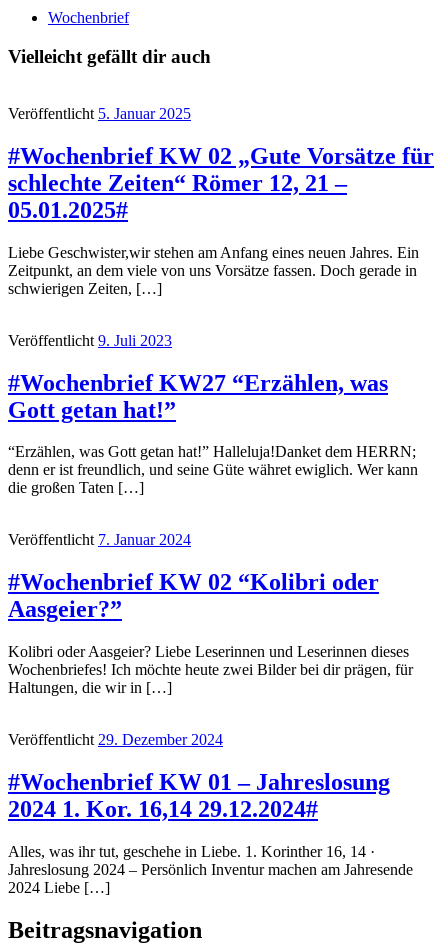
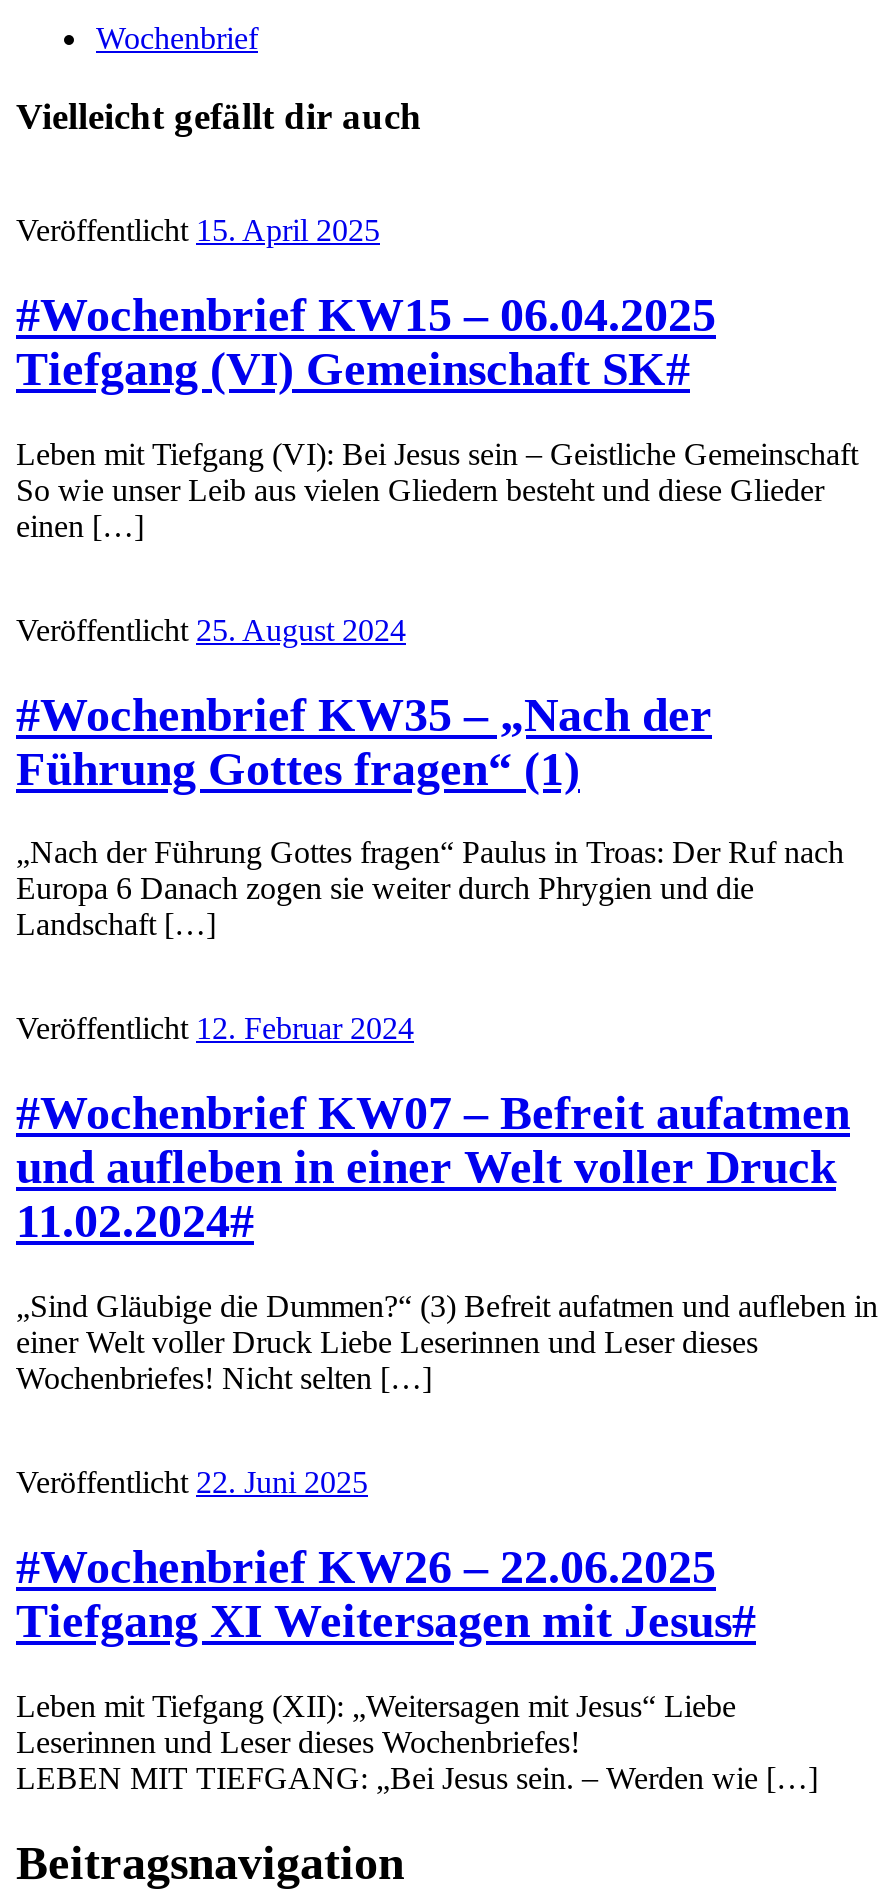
- Veröffentlicht 5. Januar 2025
+ Veröffentlicht 15. April 2025

- #Wochenbrief KW 02 „Gute Vorsätze für
- schlechte Zeiten“ Römer 12, 21 –
- 05.01.2025#
+ #Wochenbrief KW15 – 06.04.2025
+ Tiefgang (VI) Gemeinschaft SK#

- Liebe Geschwister,wir stehen am Anfang eines neuen Jahres. Ein
- Zeitpunkt, an dem viele von uns Vorsätze fassen. Doch gerade in
- schwierigen Zeiten, […]
+ Leben mit Tiefgang (VI): Bei Jesus sein – Geistliche Gemeinschaft
+ So wie unser Leib aus vielen Gliedern besteht und diese Glieder
+ einen […]

- Veröffentlicht 9. Juli 2023
+ Veröffentlicht 25. August 2024

- #Wochenbrief KW27 “Erzählen, was
- Gott getan hat!”
+ #Wochenbrief KW35 – „Nach der
+ Führung Gottes fragen“ (1)

- “Erzählen, was Gott getan hat!” Halleluja!Danket dem HERRN;
- denn er ist freundlich, und seine Güte währet ewiglich. Wer kann
- die großen Taten […]
+ „Nach der Führung Gottes fragen“ Paulus in Troas: Der Ruf nach
+ Europa 6 Danach zogen sie weiter durch Phrygien und die
+ Landschaft […]

- Veröffentlicht 7. Januar 2024
+ Veröffentlicht 12. Februar 2024

- #Wochenbrief KW 02 “Kolibri oder
- Aasgeier?”
+ #Wochenbrief KW07 – Befreit aufatmen
+ und aufleben in einer Welt voller Druck
+ 11.02.2024#

- Kolibri oder Aasgeier? Liebe Leserinnen und Leserinnen dieses
- Wochenbriefes! Ich möchte heute zwei Bilder bei dir prägen, für
- Haltungen, die wir in […]
+ „Sind Gläubige die Dummen?“ (3) Befreit aufatmen und aufleben in
+ einer Welt voller Druck Liebe Leserinnen und Leser dieses
+ Wochenbriefes! Nicht selten […]

- Veröffentlicht 29. Dezember 2024
+ Veröffentlicht 22. Juni 2025

- #Wochenbrief KW 01 – Jahreslosung
- 2024 1. Kor. 16,14 29.12.2024#
+ #Wochenbrief KW26 – 22.06.2025
+ Tiefgang XI Weitersagen mit Jesus#

- Alles, was ihr tut, geschehe in Liebe. 1. Korinther 16, 14 ·
- Jahreslosung 2024 – Persönlich Inventur machen am Jahresende
- 2024 Liebe […]
+ Leben mit Tiefgang (XII): „Weitersagen mit Jesus“ Liebe
+ Leserinnen und Leser dieses Wochenbriefes!
+ LEBEN MIT TIEFGANG: „Bei Jesus sein. – Werden wie […]
